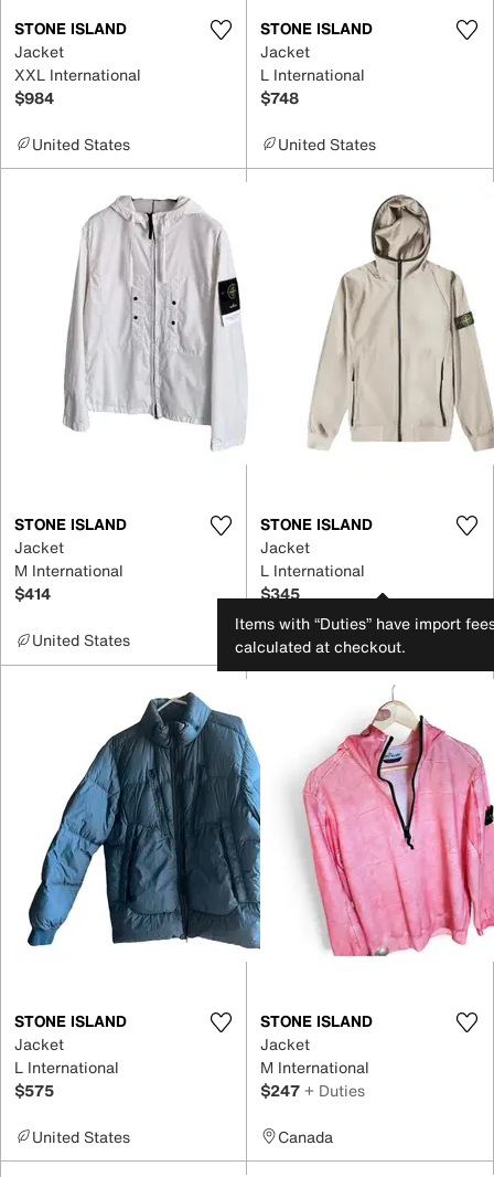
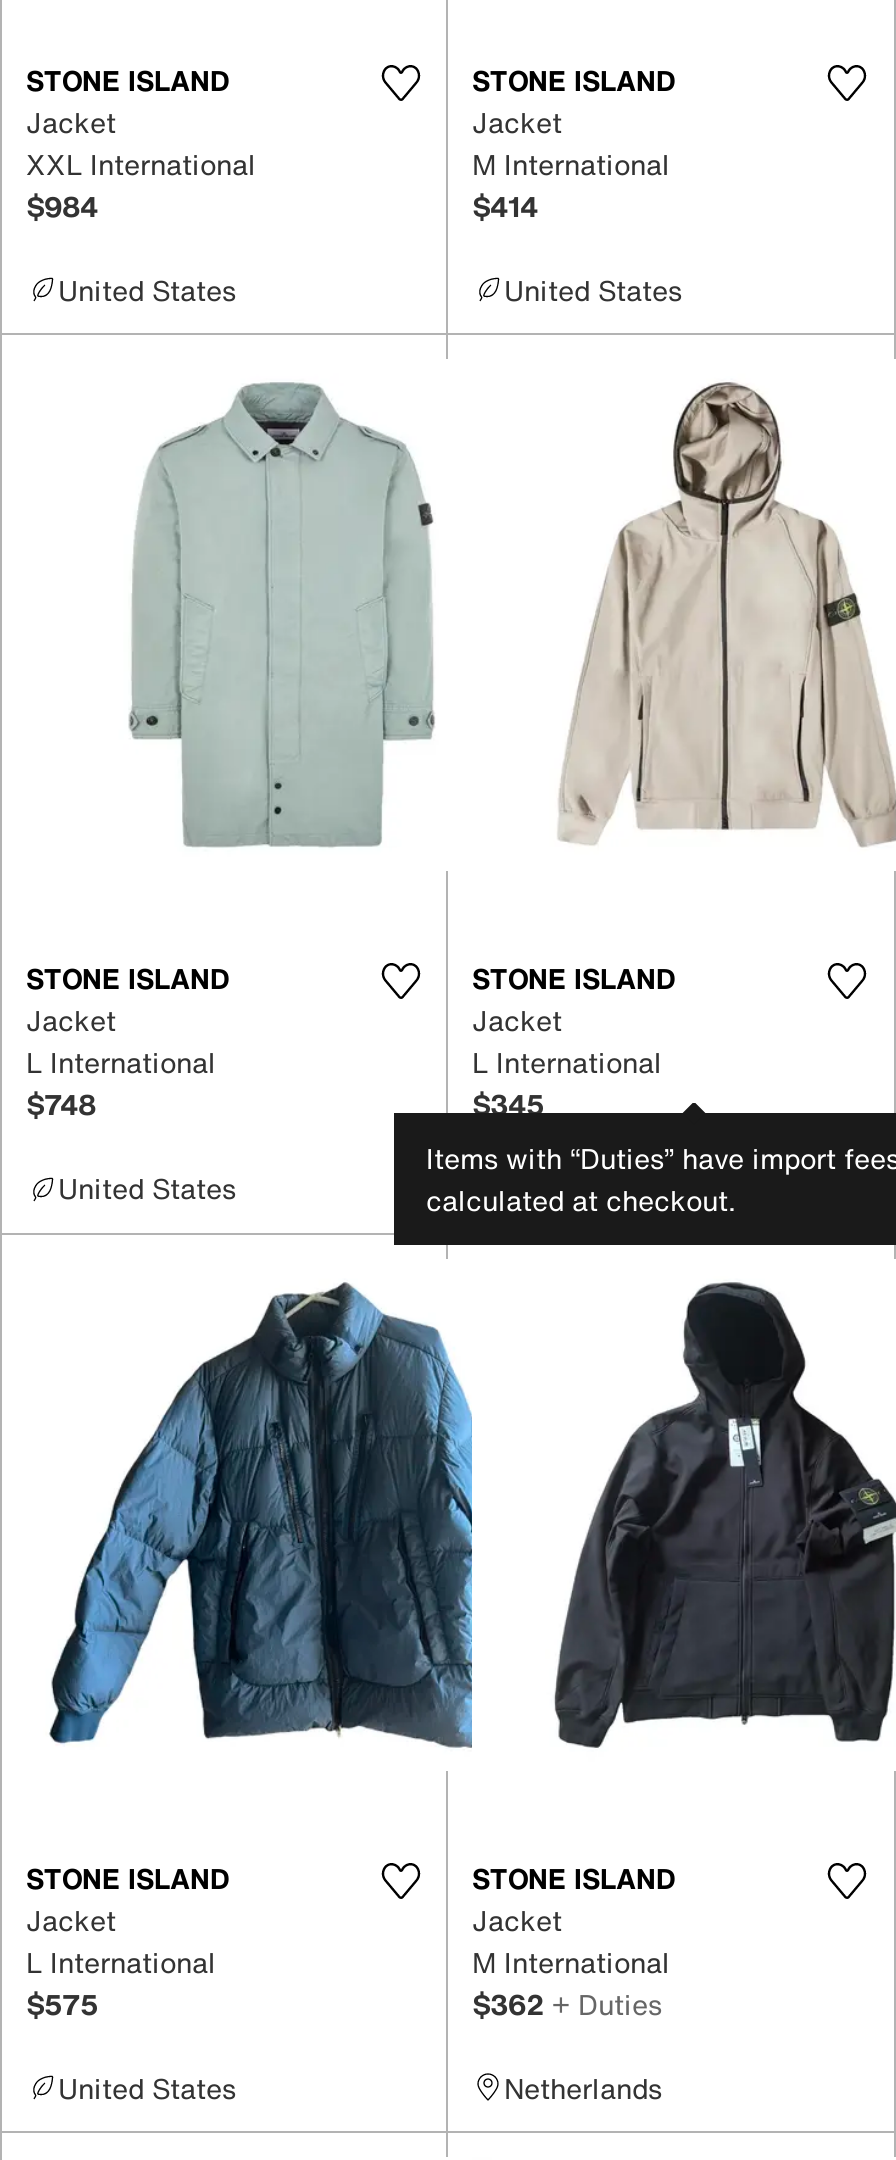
- L International
+ M International

- $748
+ $414

- [image]
+ [image]

- M International
+ L International

- $414
+ $748

- [image]
+ [image]

- $247 + Duties
+ $362 + Duties

- Canada
+ Netherlands
